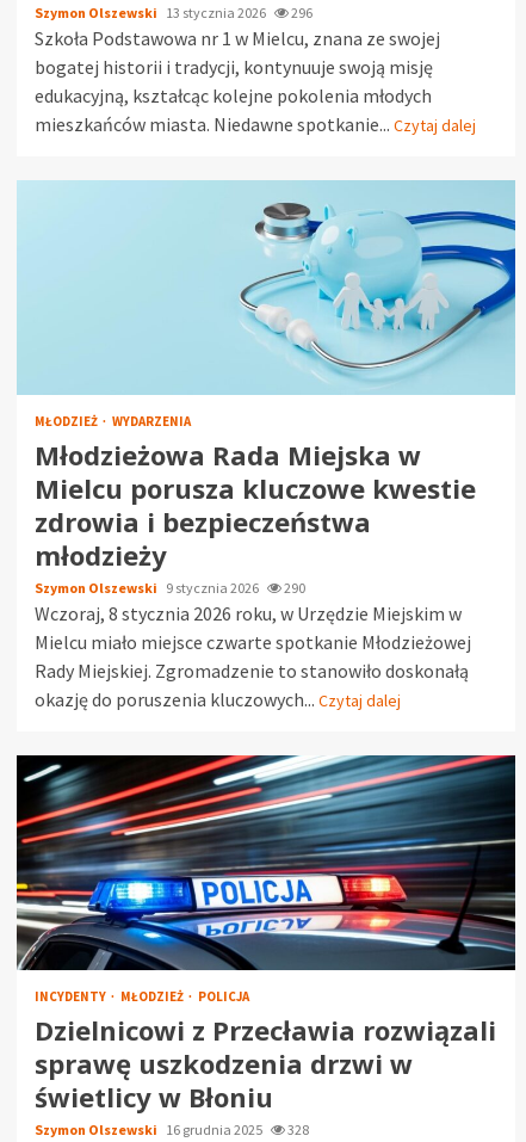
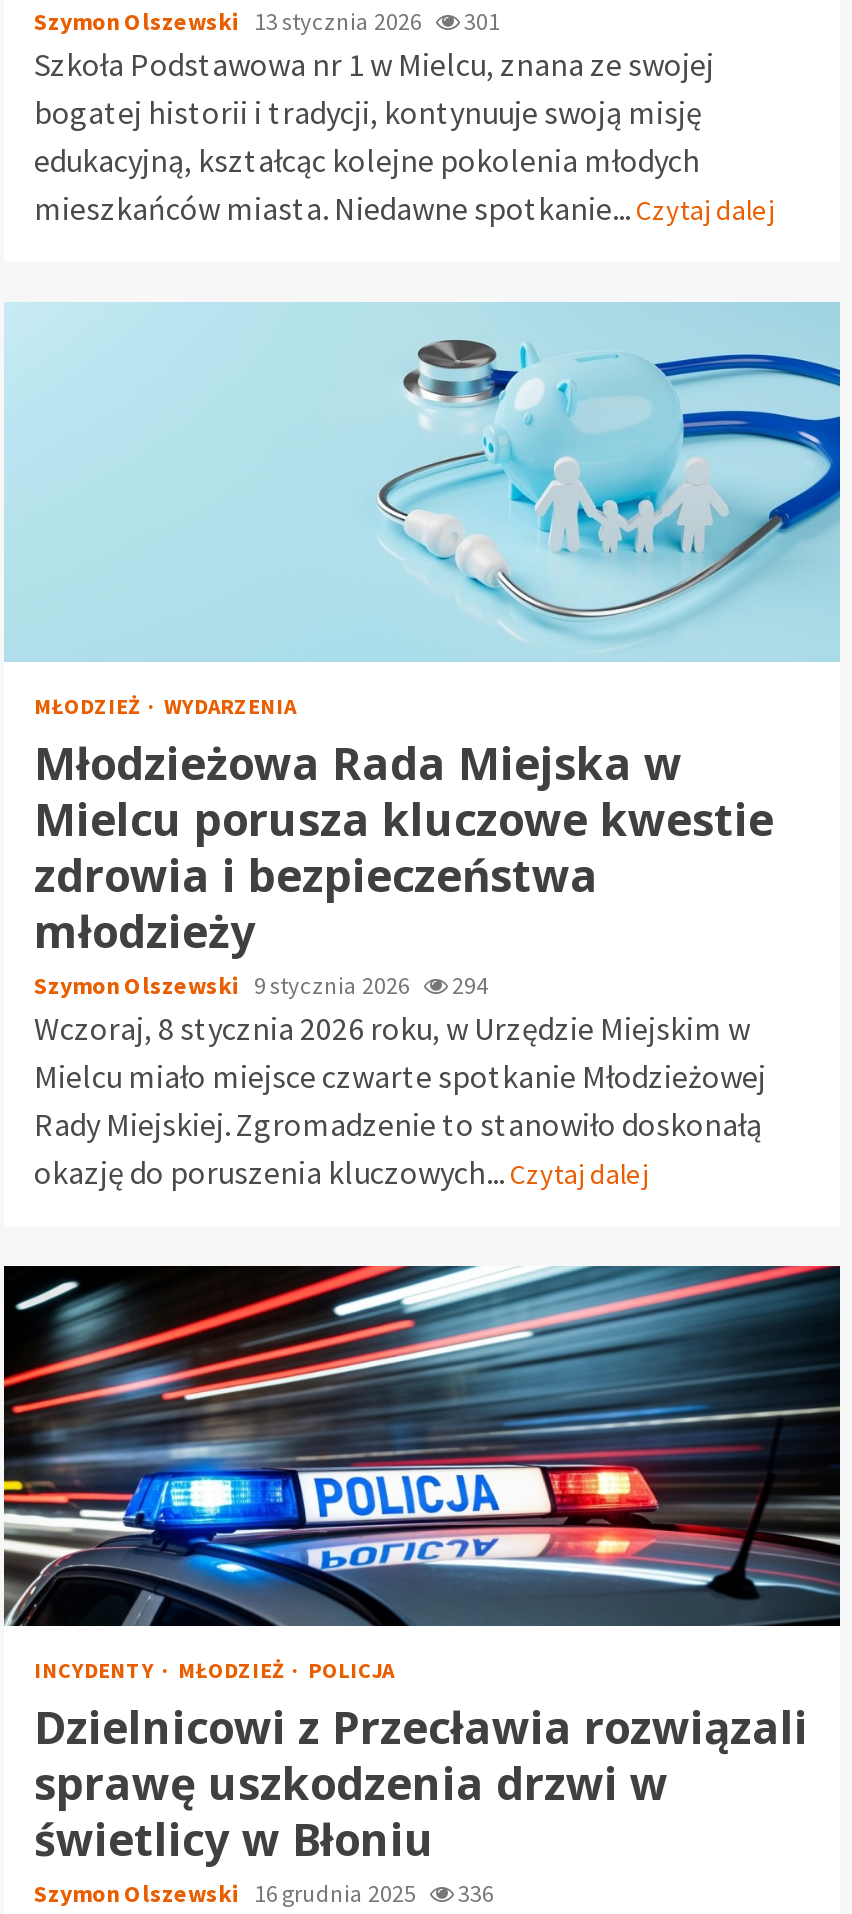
- Szymon Olszewski 13 stycznia 2026 296
+ Szymon Olszewski 13 stycznia 2026 301

- Szymon Olszewski 9 stycznia 2026 290
+ Szymon Olszewski 9 stycznia 2026 294

- Szymon Olszewski 16 grudnia 2025 328
+ Szymon Olszewski 16 grudnia 2025 336
